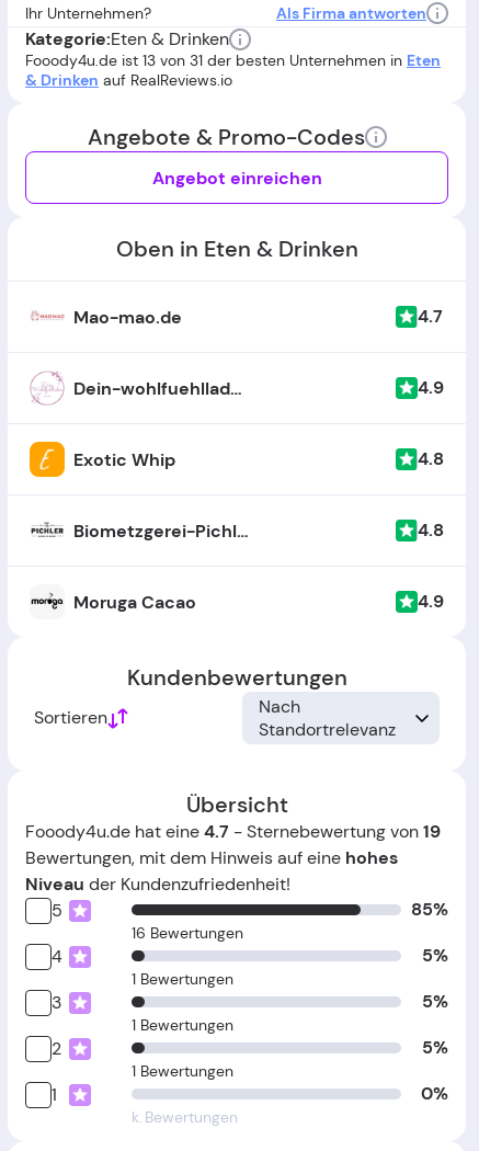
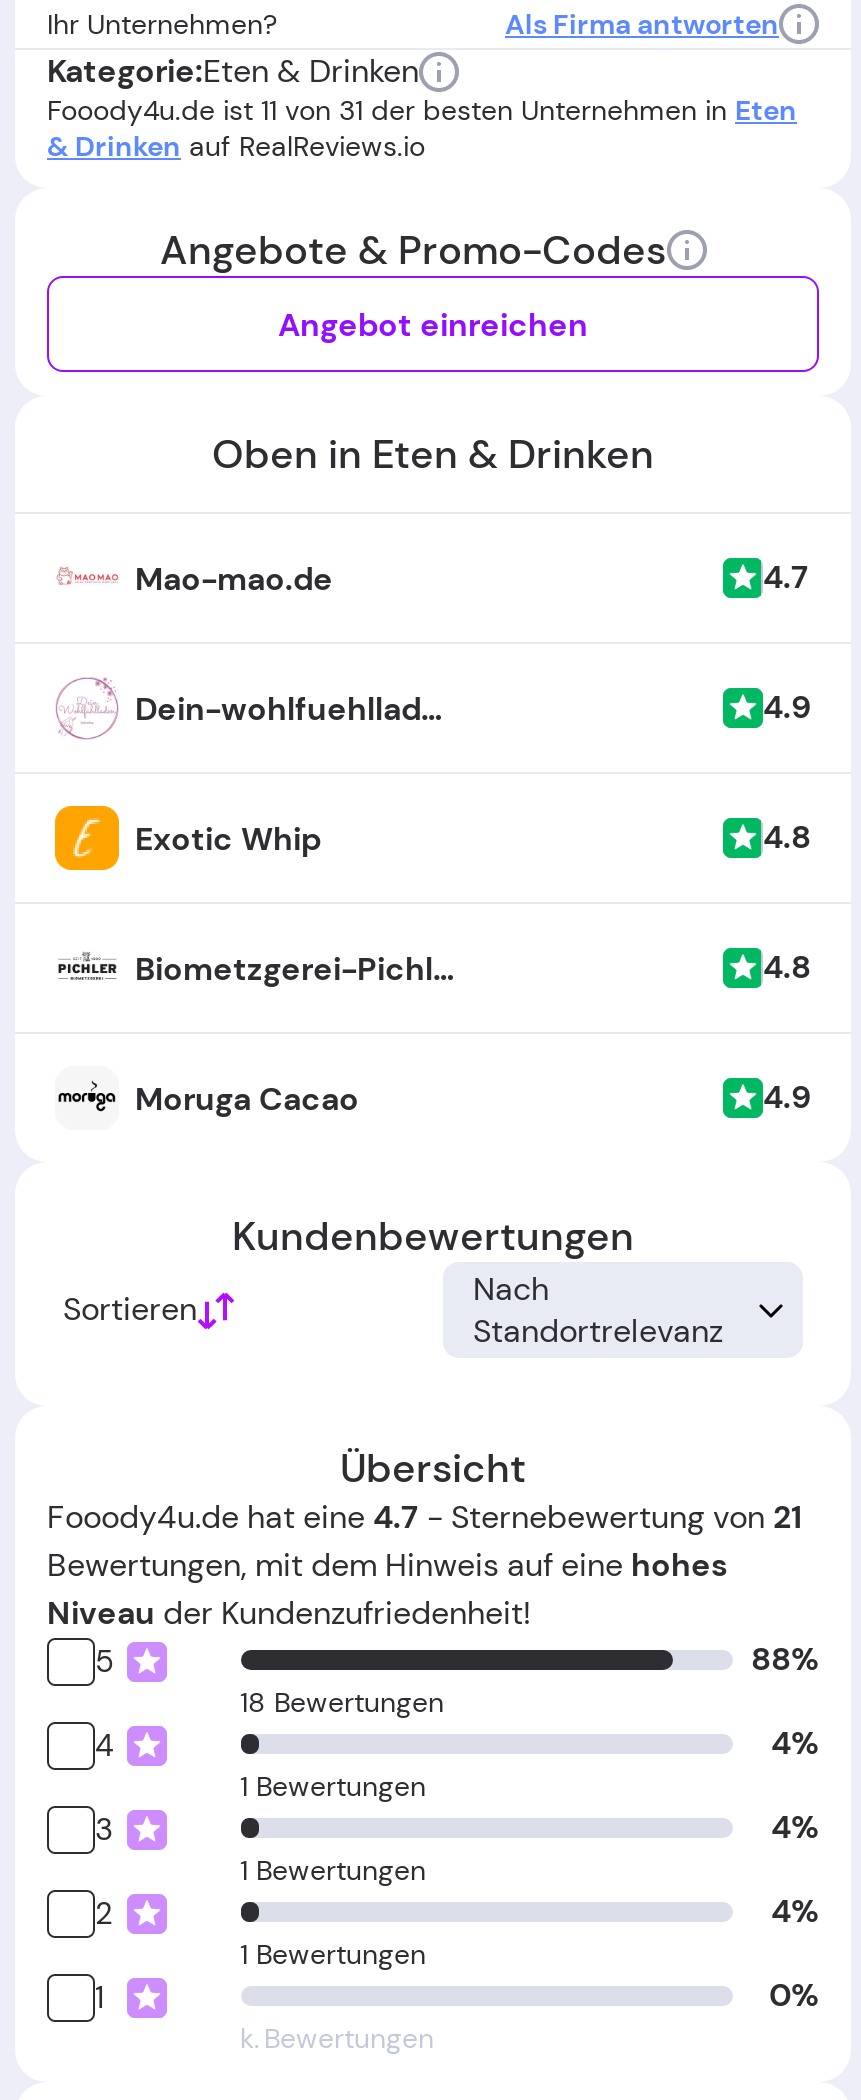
- Fooody4u.de ist 13 von 31 der besten Unternehmen in Eten
+ Fooody4u.de ist 11 von 31 der besten Unternehmen in Eten

- Fooody4u.de hat eine 4.7 - Sternebewertung von 19
+ Fooody4u.de hat eine 4.7 - Sternebewertung von 21

- 85%
+ 88%

- 16 Bewertungen
+ 18 Bewertungen

- 5%
+ 4%

- 5%
+ 4%

- 5%
+ 4%
